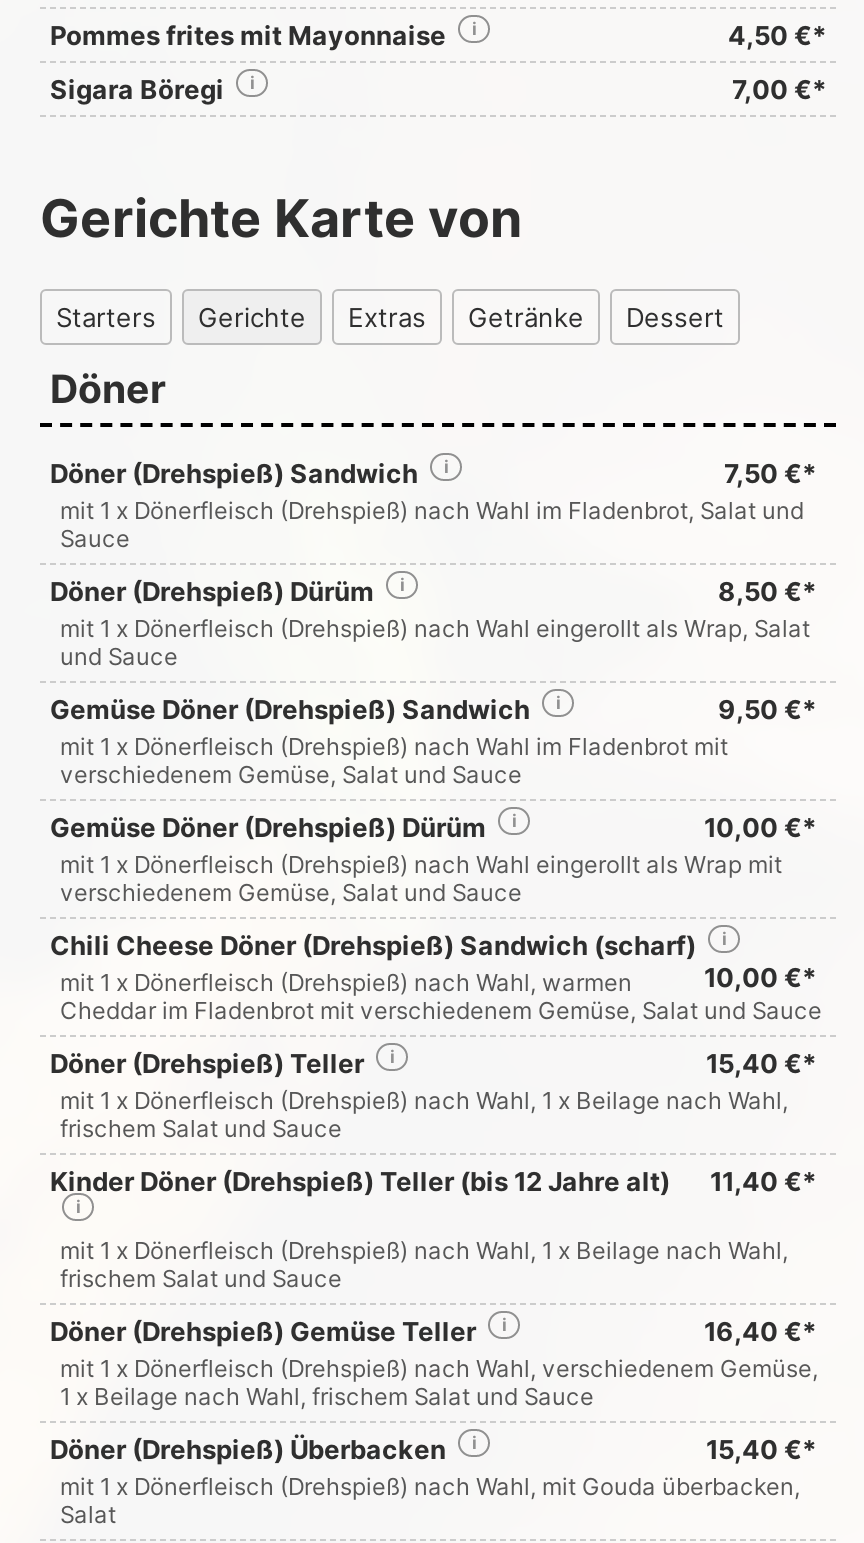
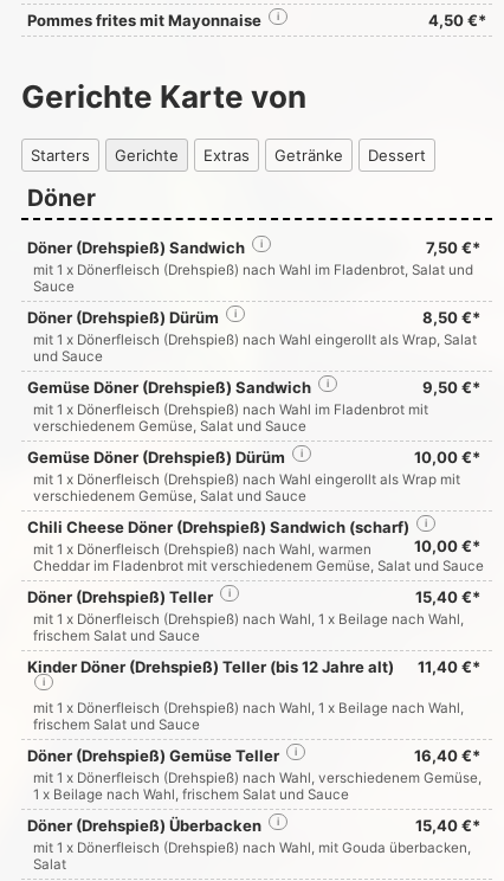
- Sigara Böregi
- 7,00 €*
